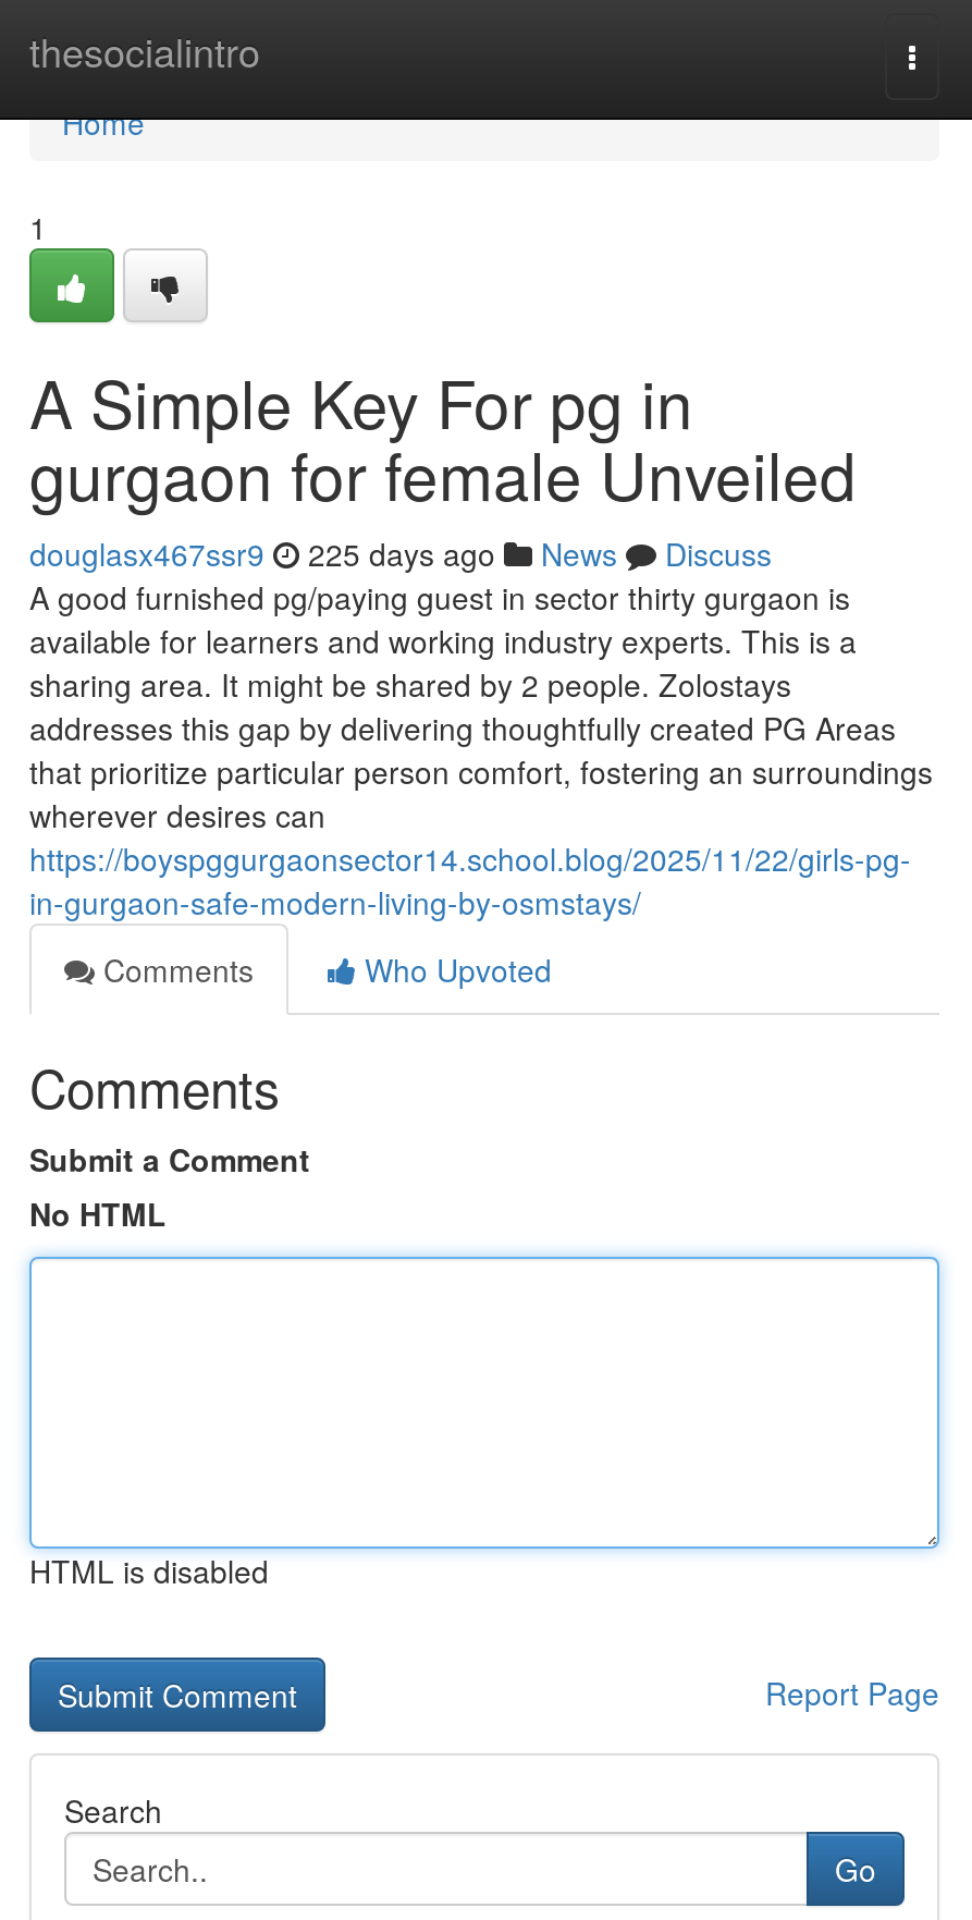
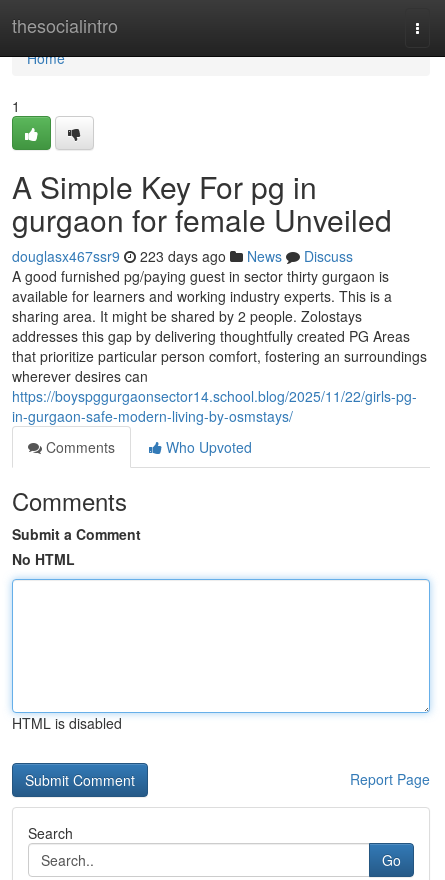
- douglasx467ssr9 225 days ago News Discuss
+ douglasx467ssr9 223 days ago News Discuss
